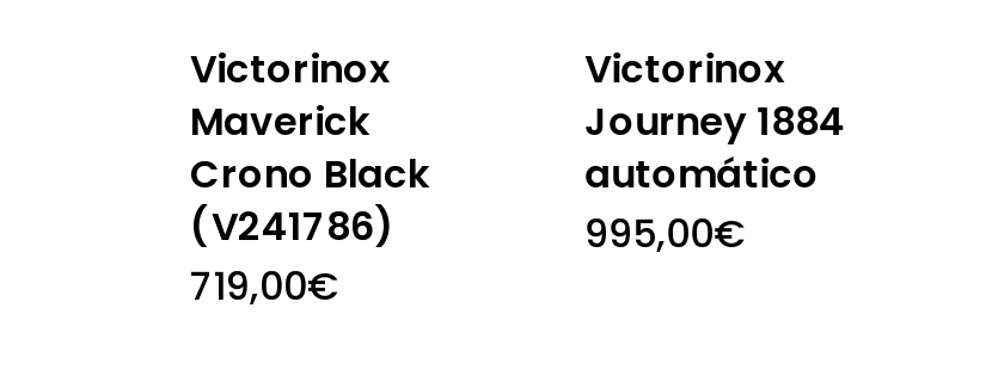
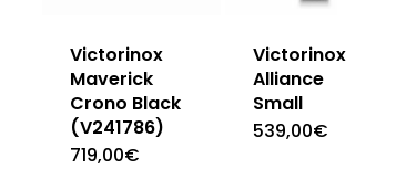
- Journey 1884
- automático
- 995,00€
+ Alliance
+ Small
+ 539,00€
